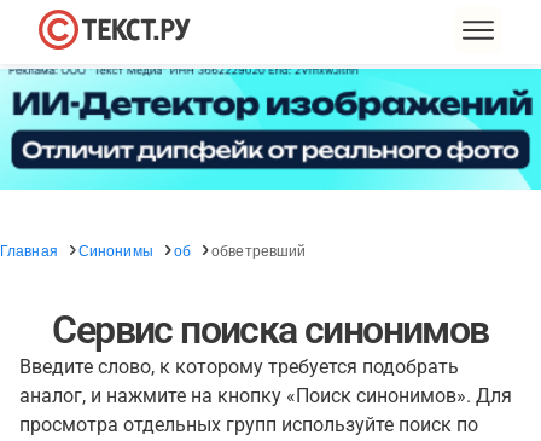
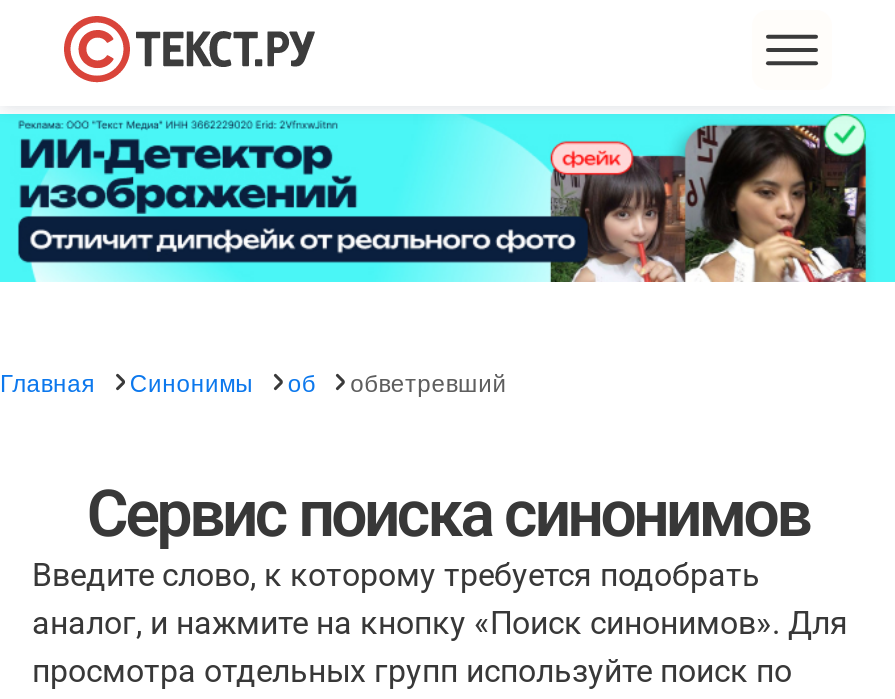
- [image]
+ [image]
